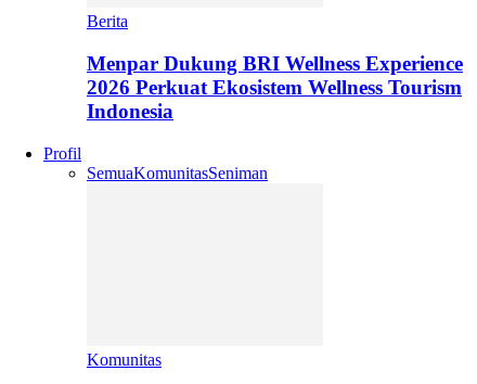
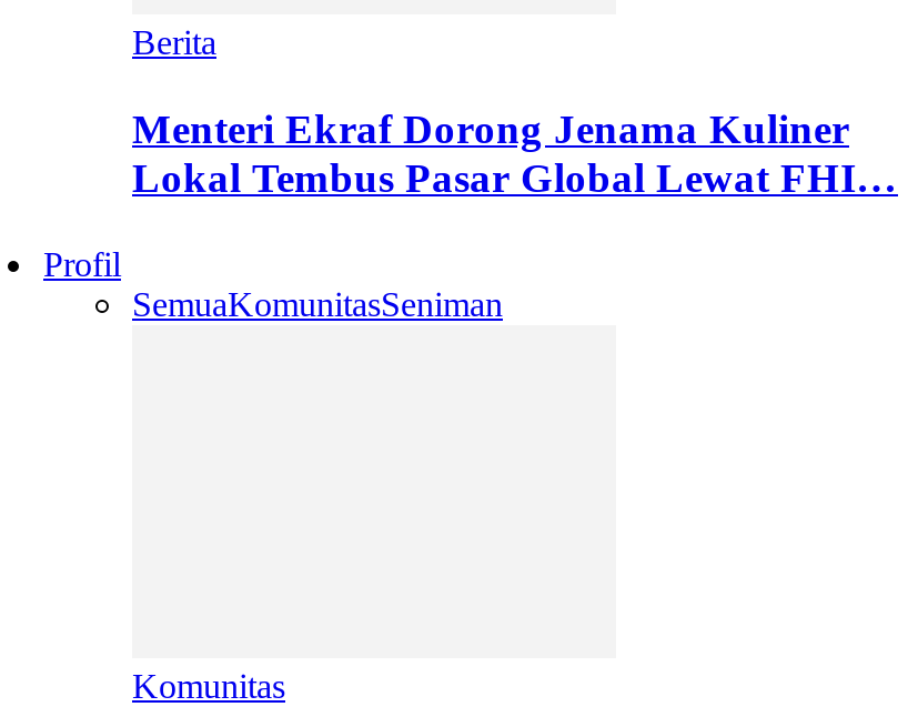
- Menpar Dukung BRI Wellness Experience
- 2026 Perkuat Ekosistem Wellness Tourism
- Indonesia
+ Menteri Ekraf Dorong Jenama Kuliner
+ Lokal Tembus Pasar Global Lewat FHI…
